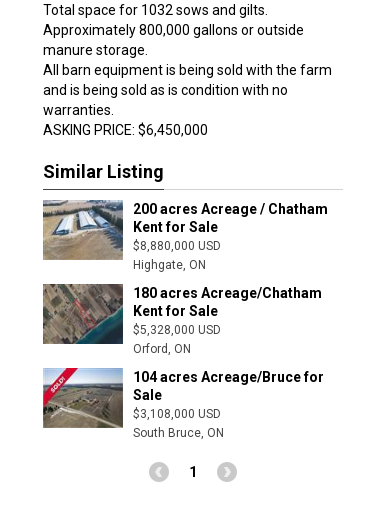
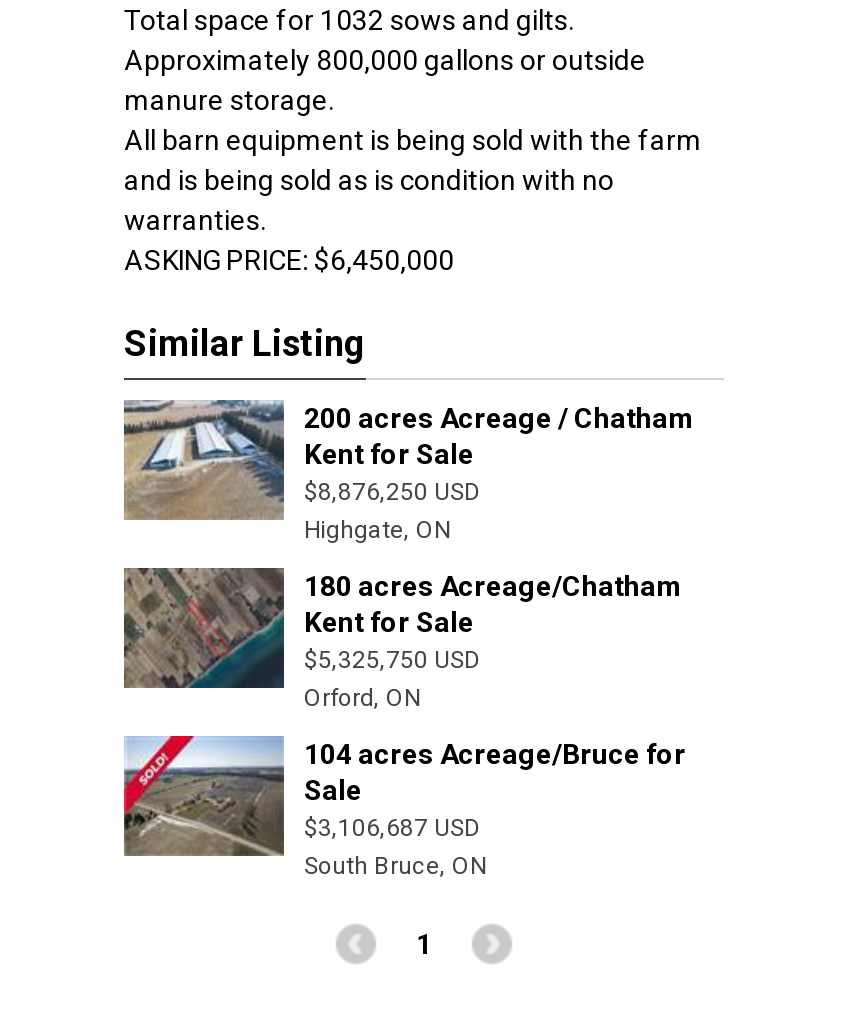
- $8,880,000 USD
+ $8,876,250 USD

- $5,328,000 USD
+ $5,325,750 USD

- $3,108,000 USD
+ $3,106,687 USD
